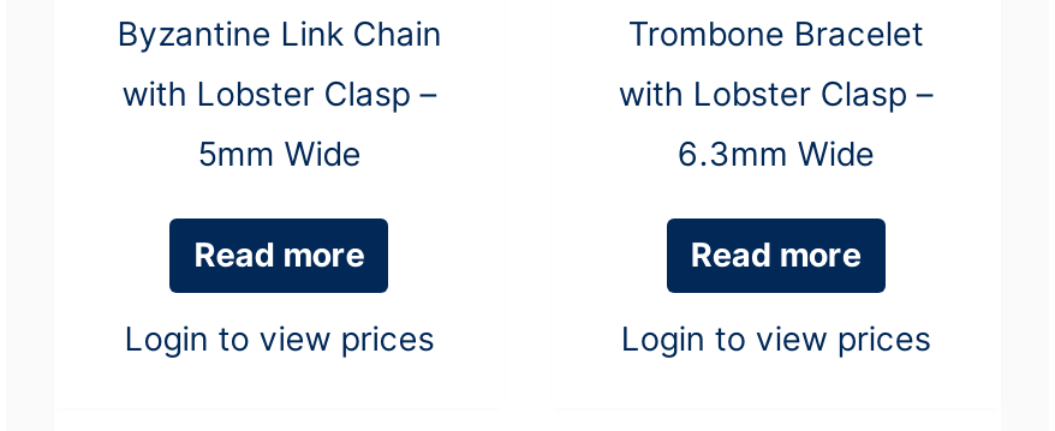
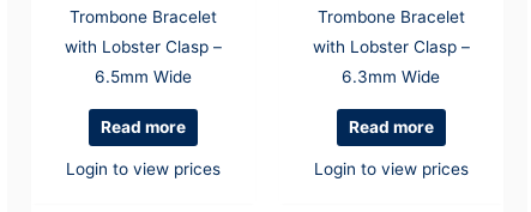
- Byzantine Link Chain
+ Trombone Bracelet

- 5mm Wide
+ 6.5mm Wide
